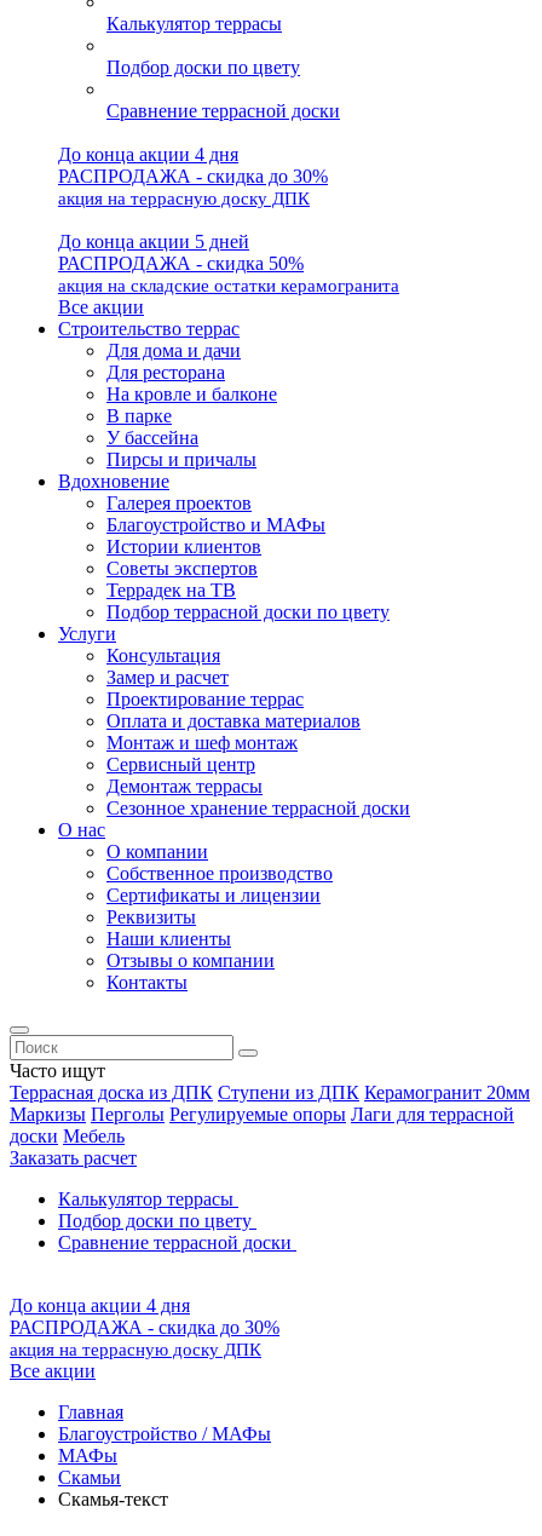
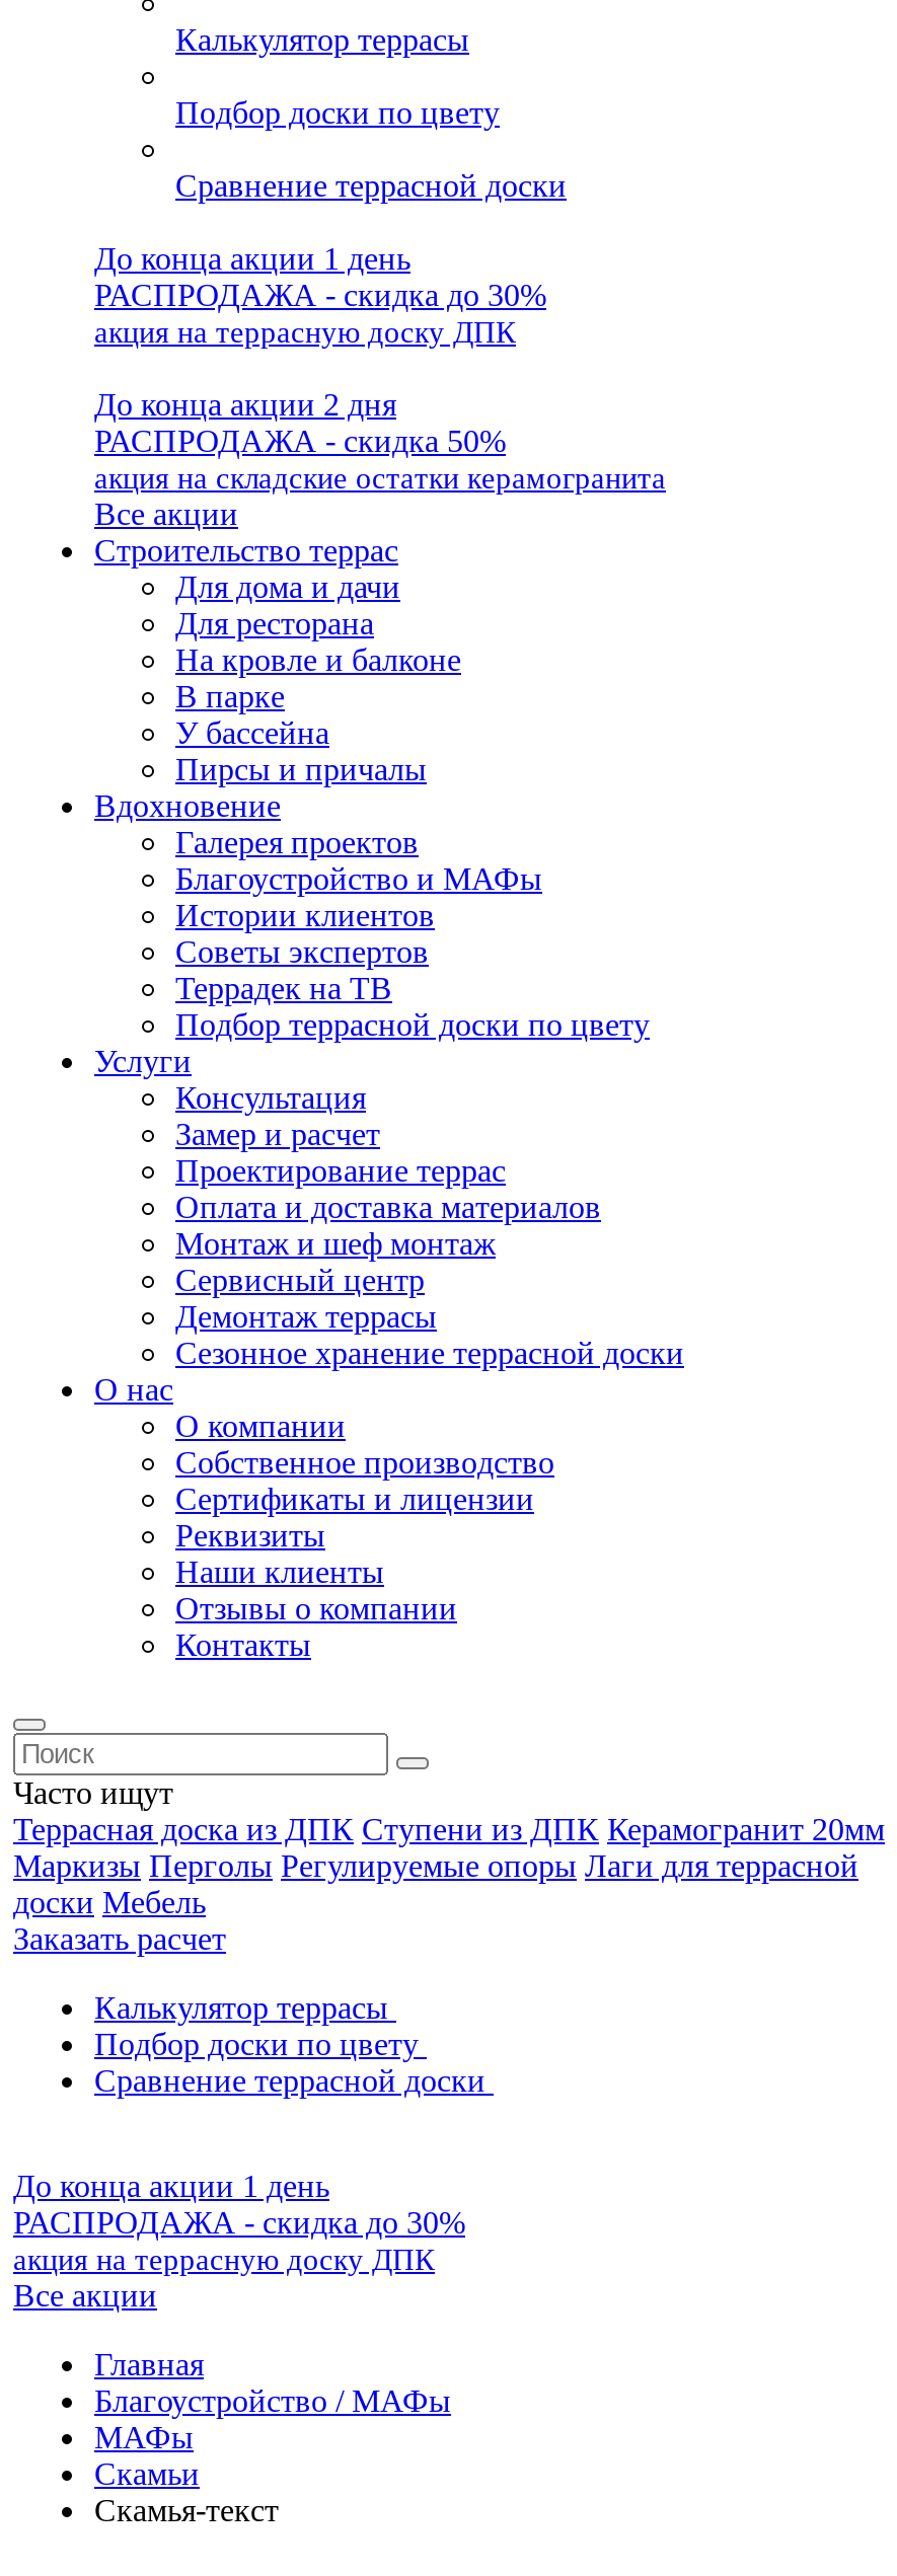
- До конца акции 4 дня
+ До конца акции 1 день

- До конца акции 5 дней
+ До конца акции 2 дня

- До конца акции 4 дня
+ До конца акции 1 день
